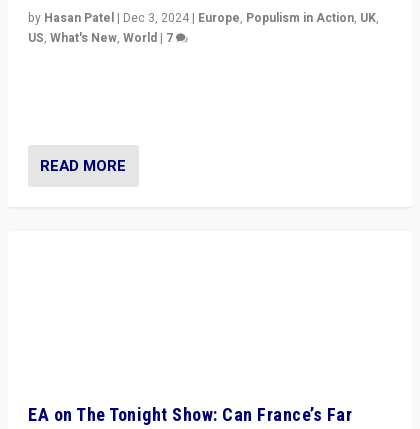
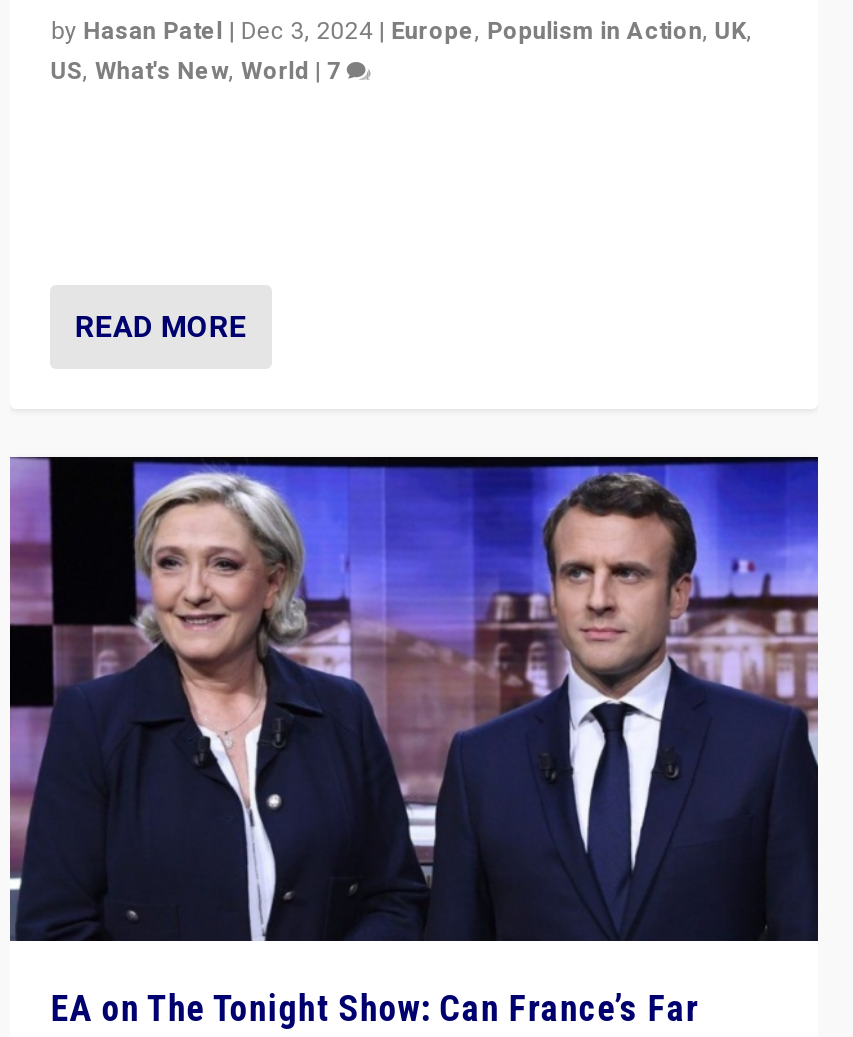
+ [image]
